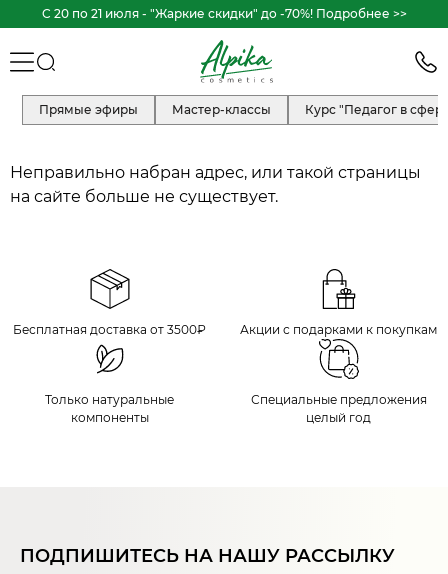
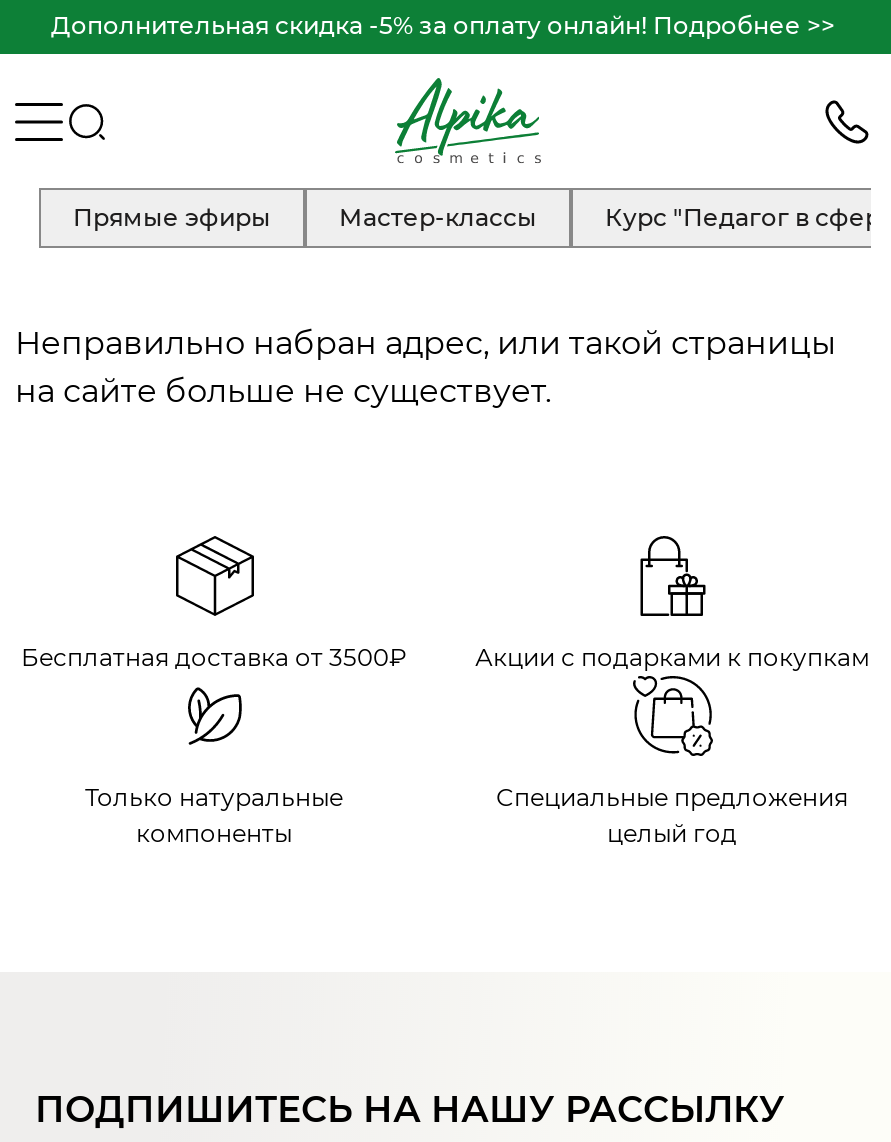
- C 20 по 21 июля - "Жаркие скидки" до -70%! Подробнее >>
+ Дополнительная скидка -5% за оплату онлайн! Подробнее >>
